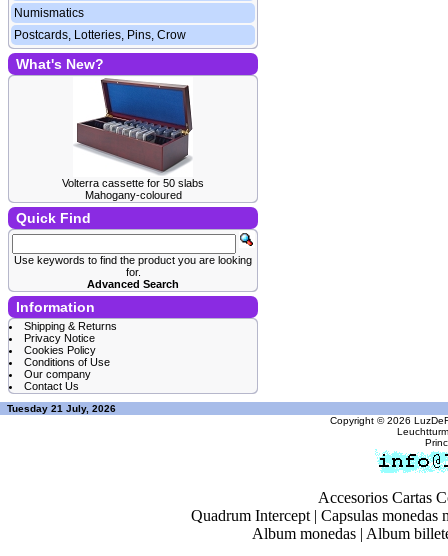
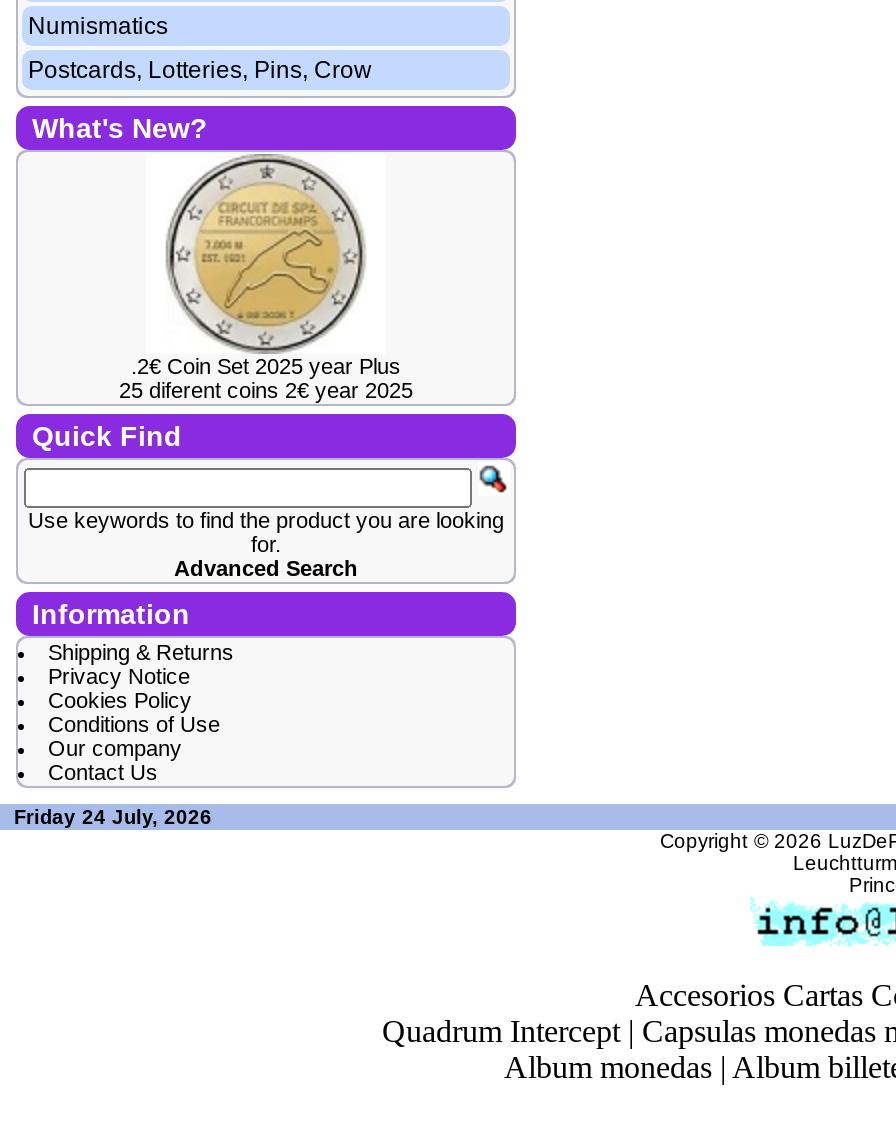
- [image]
- Volterra cassette for 50 slabs
- Mahogany-coloured
+ [image]
+ .2€ Coin Set 2025 year Plus
+ 25 diferent coins 2€ year 2025

- Tuesday 21 July, 2026
+ Friday 24 July, 2026
